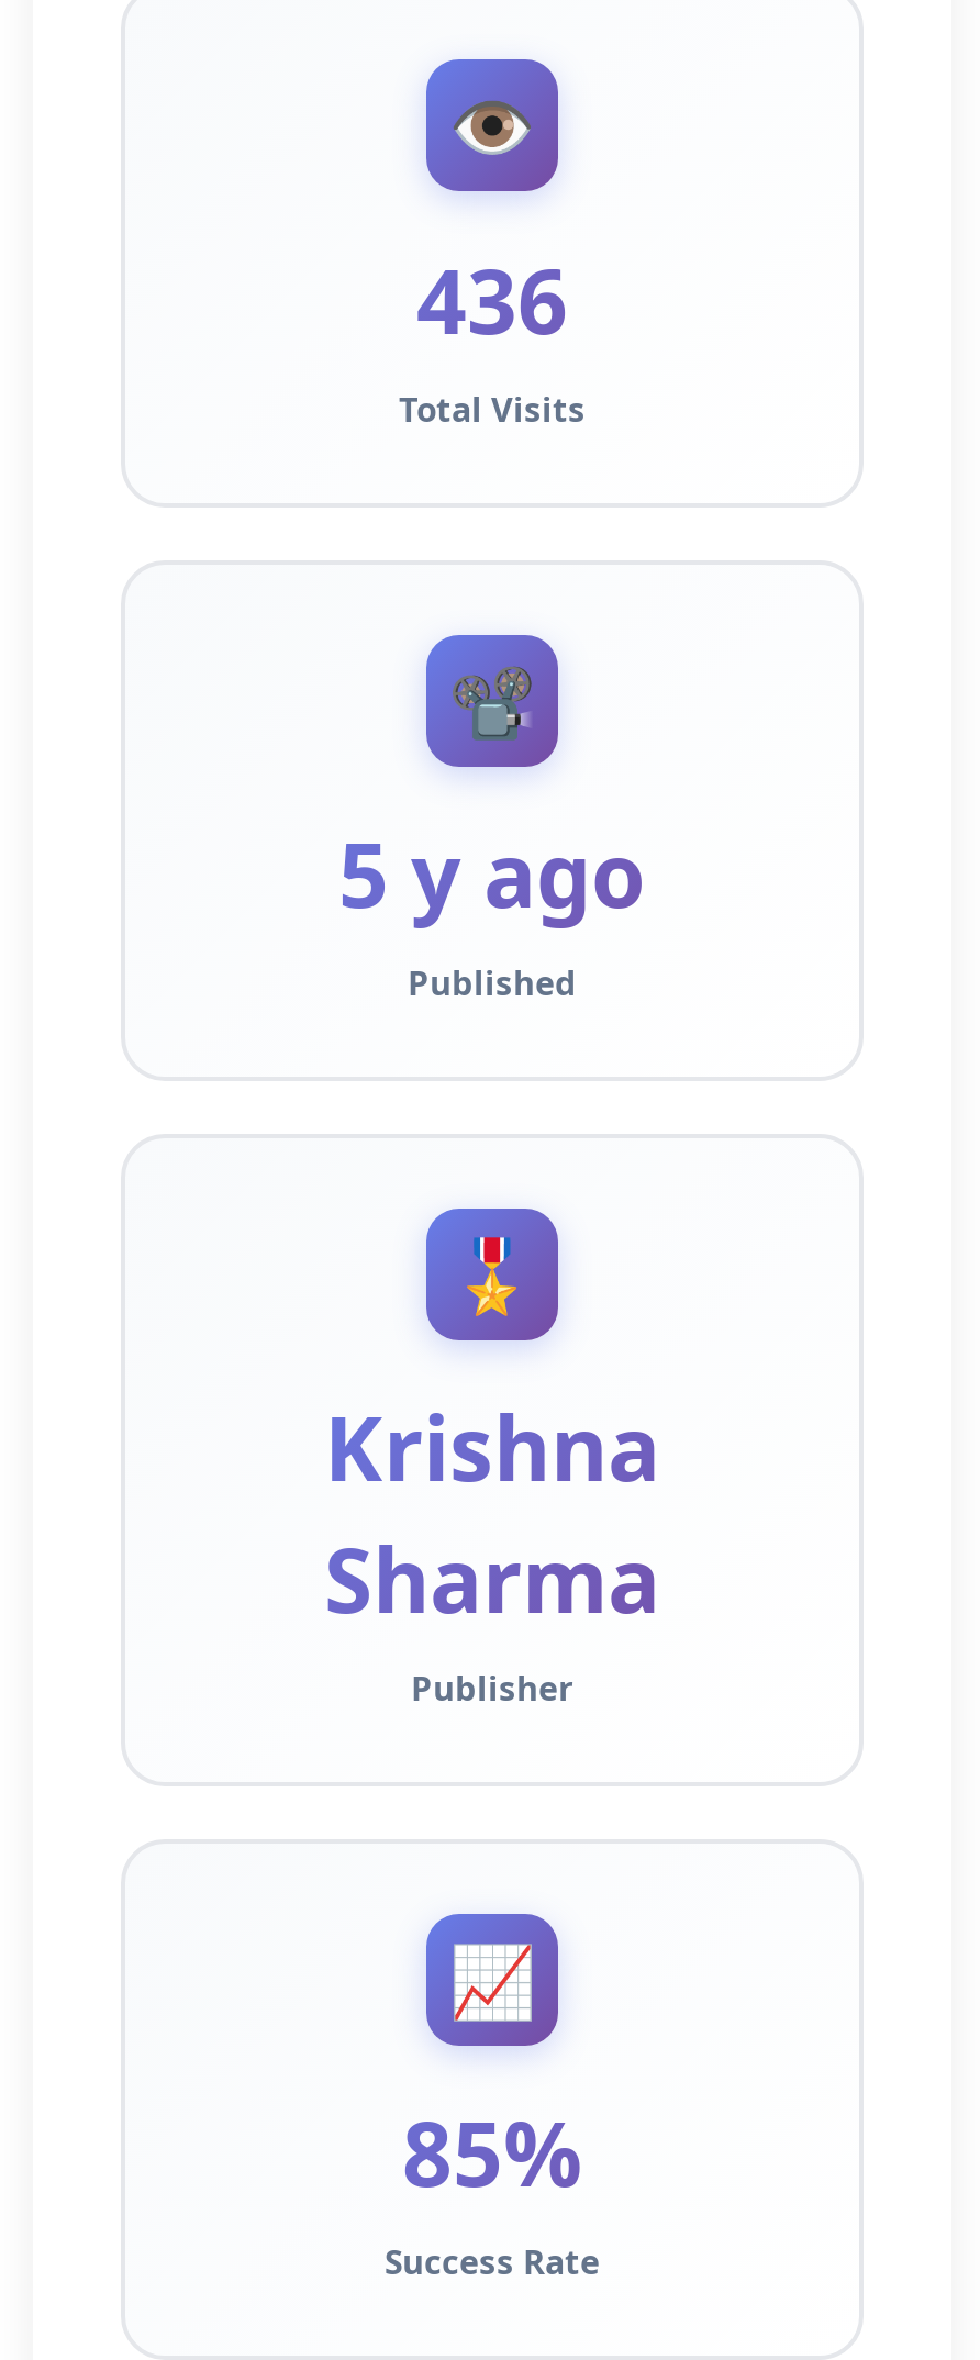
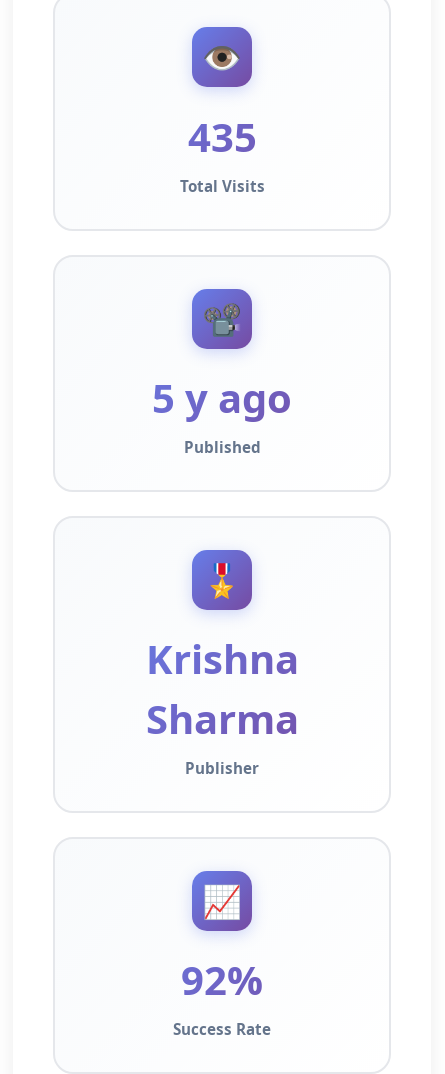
- 436
+ 435

- 85%
+ 92%
